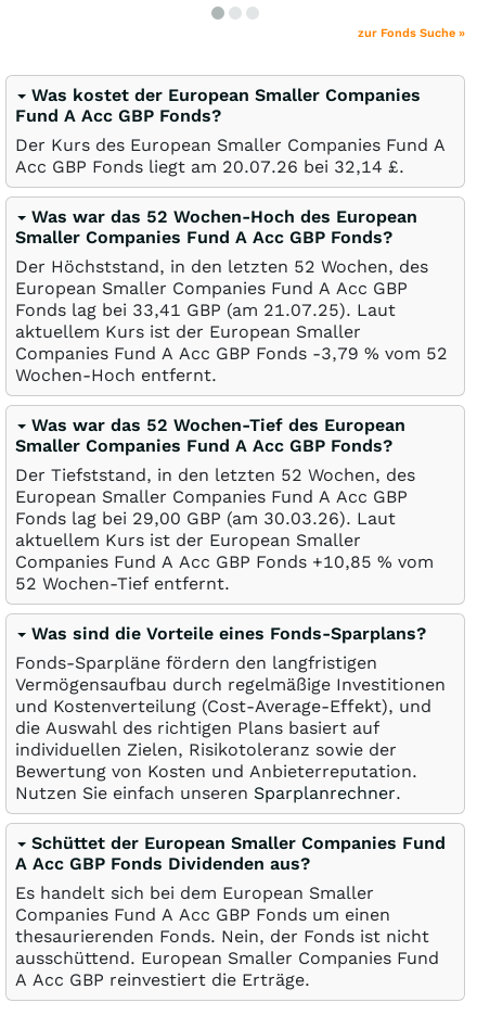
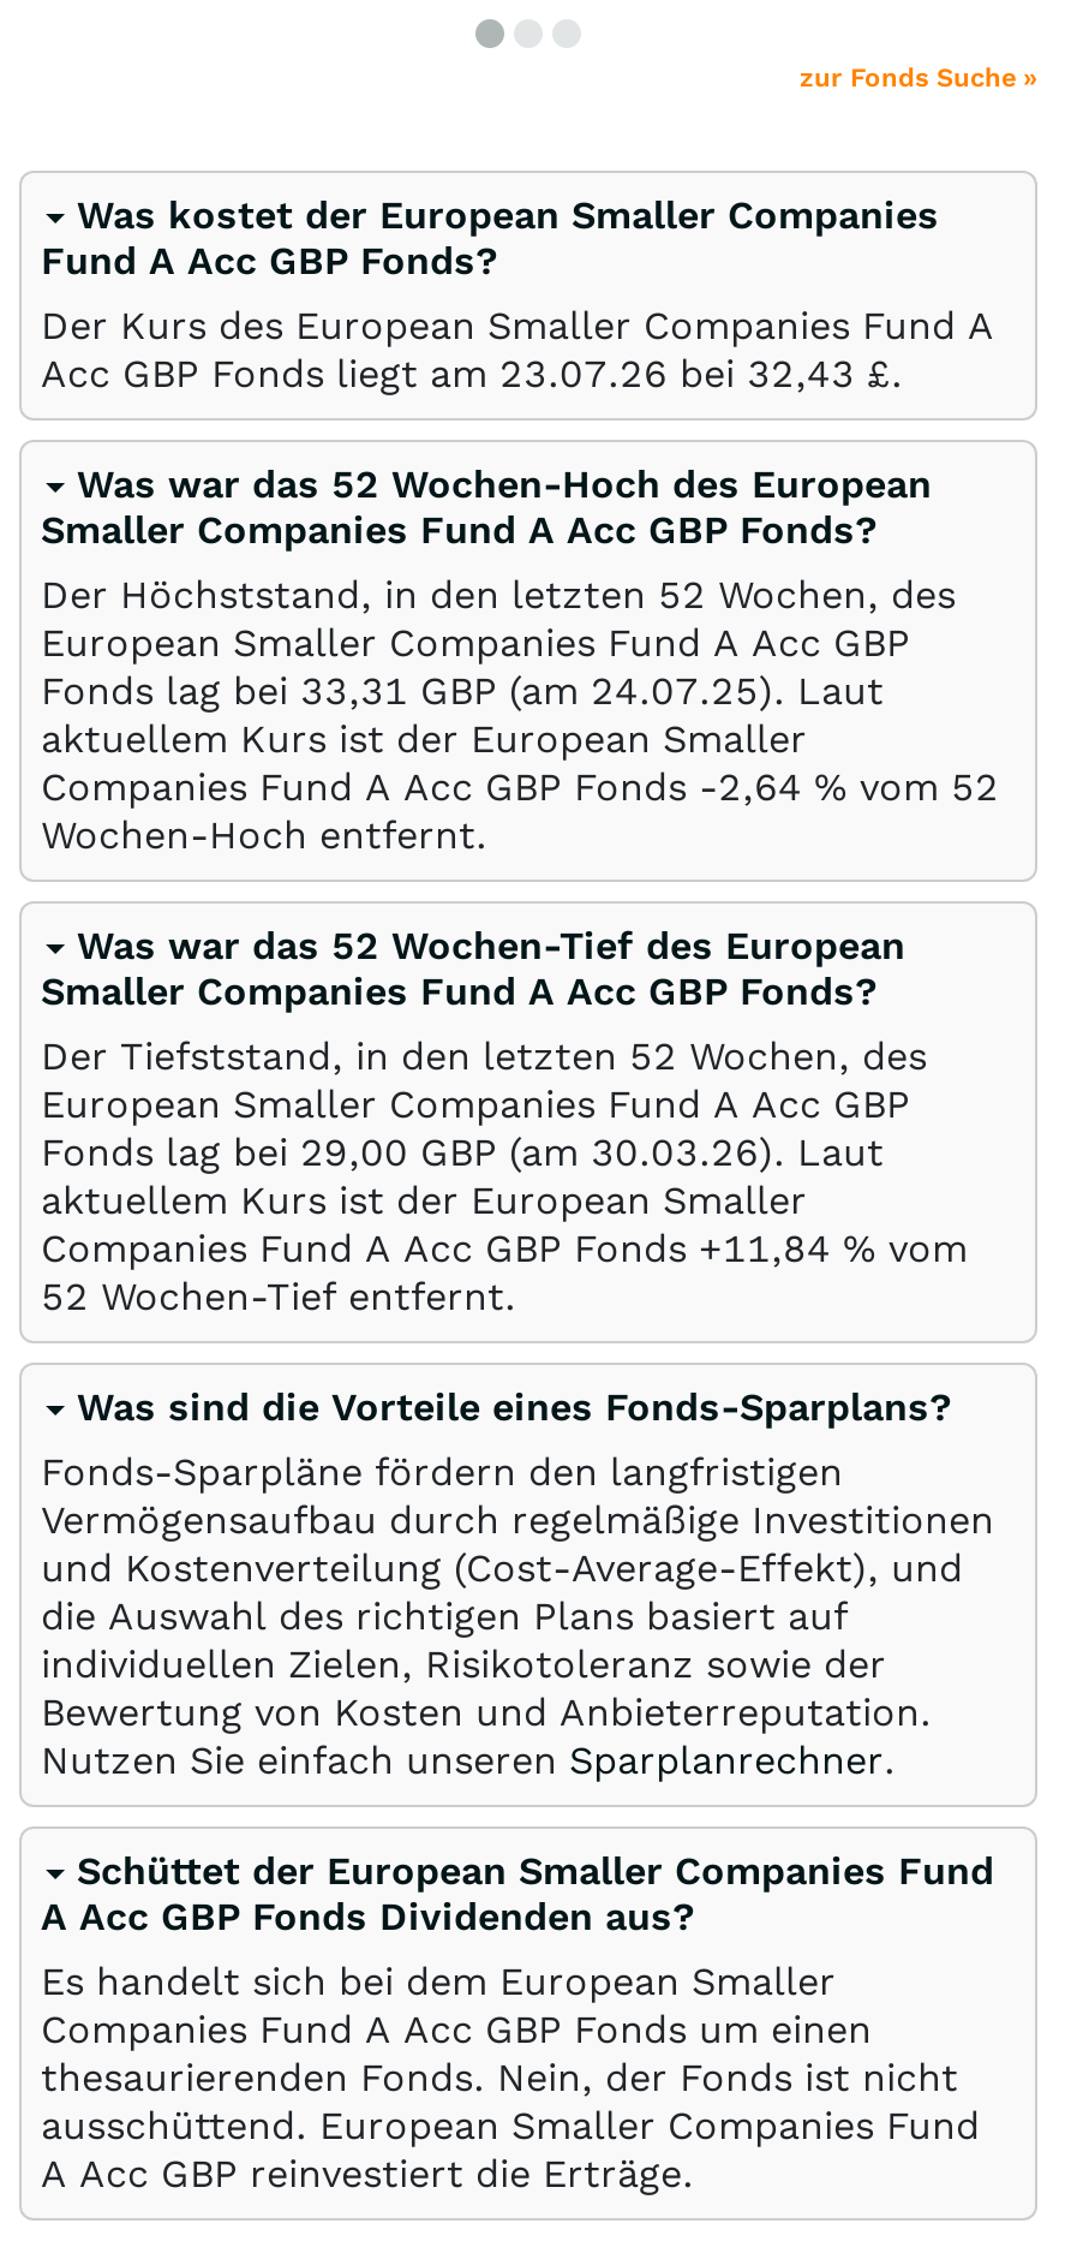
- Acc GBP Fonds liegt am 20.07.26 bei 32,14 £.
+ Acc GBP Fonds liegt am 23.07.26 bei 32,43 £.

- Fonds lag bei 33,41 GBP (am 21.07.25). Laut
+ Fonds lag bei 33,31 GBP (am 24.07.25). Laut

- Companies Fund A Acc GBP Fonds -3,79% vom 52
+ Companies Fund A Acc GBP Fonds -2,64% vom 52

- Companies Fund A Acc GBP Fonds +10,85% vom
+ Companies Fund A Acc GBP Fonds +11,84% vom
